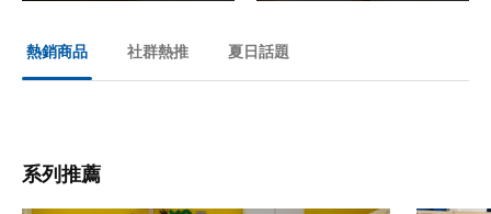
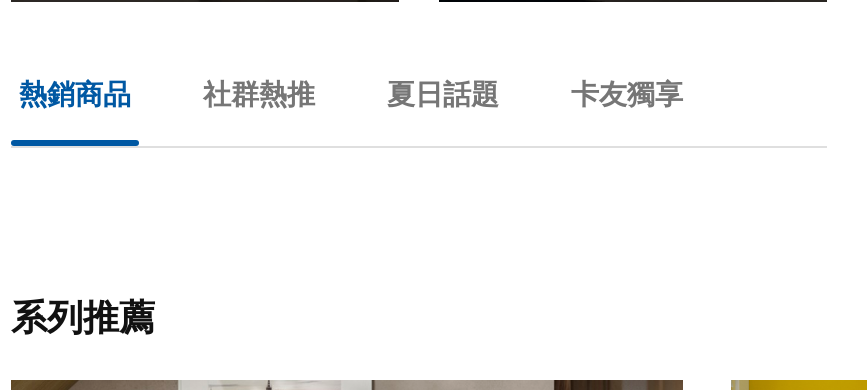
+ 卡友獨享
